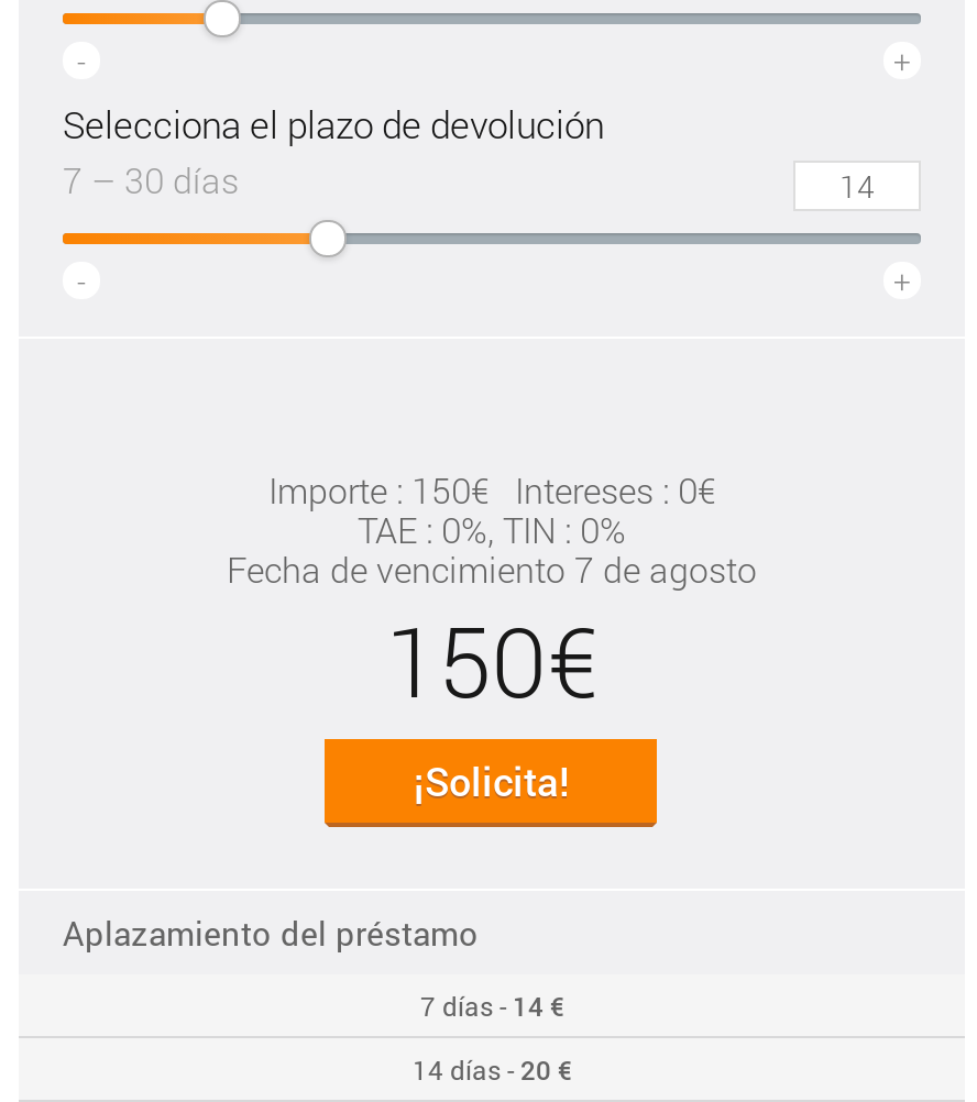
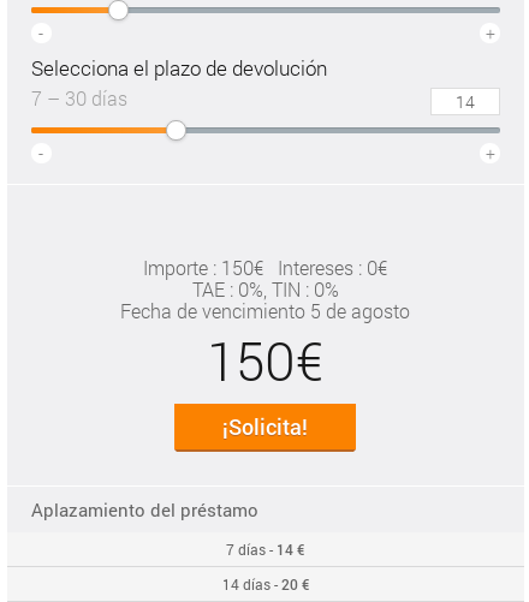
- Fecha de vencimiento 7 de agosto
+ Fecha de vencimiento 5 de agosto
